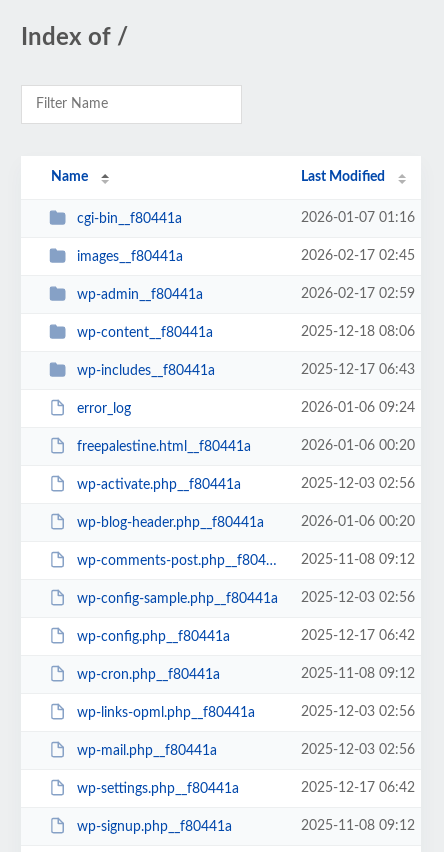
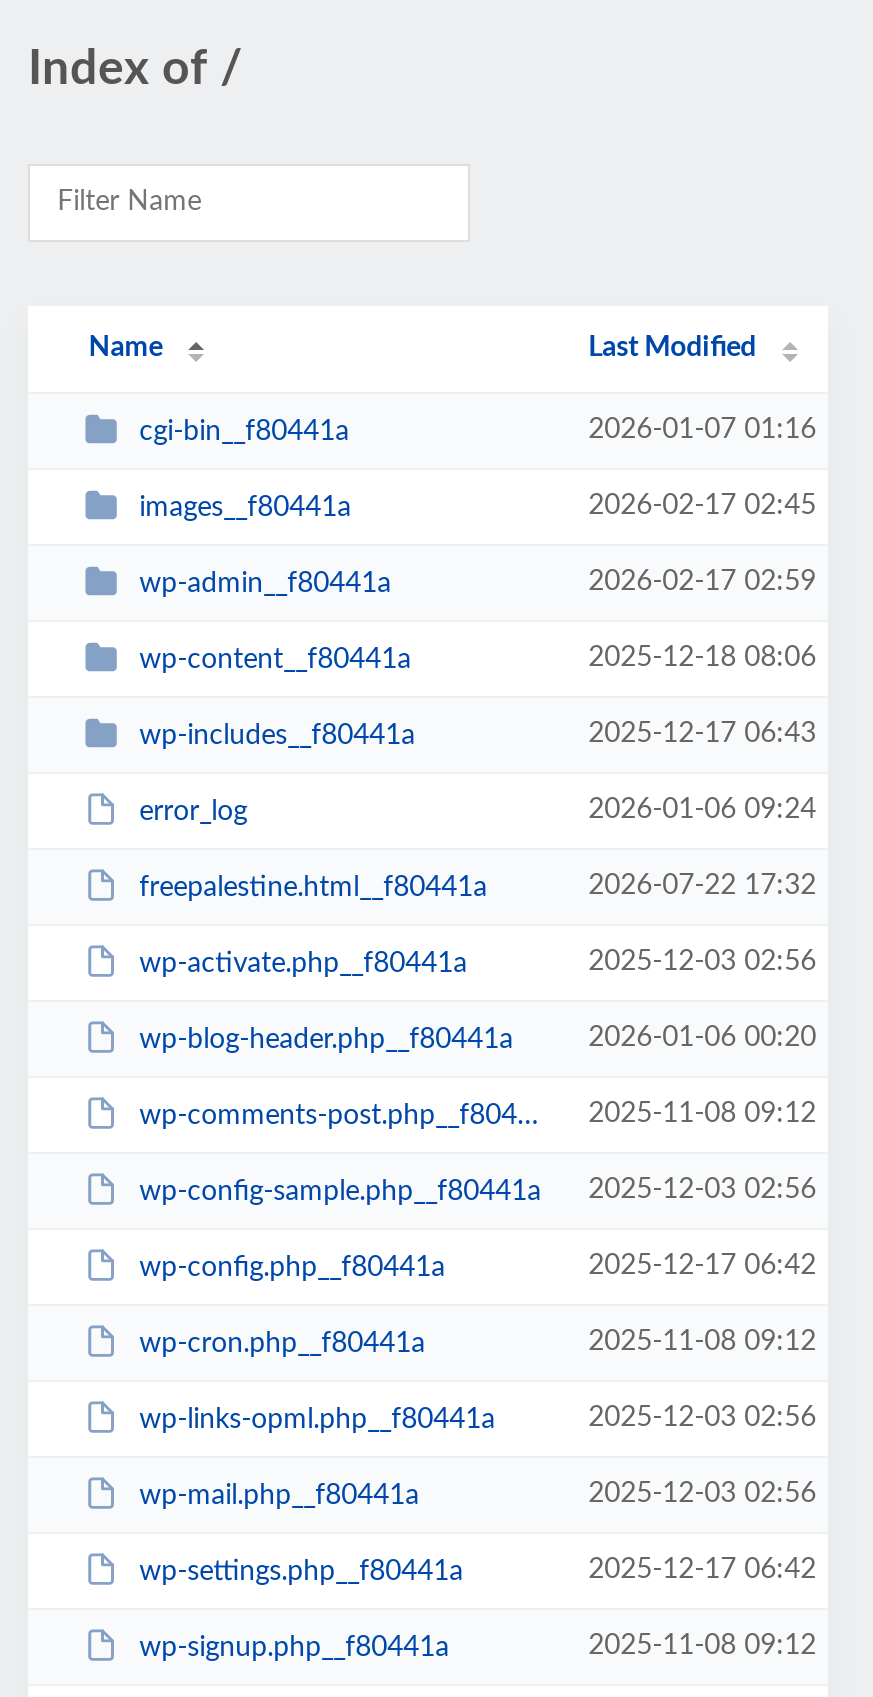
- 2026-01-06 00:20
+ 2026-07-22 17:32
